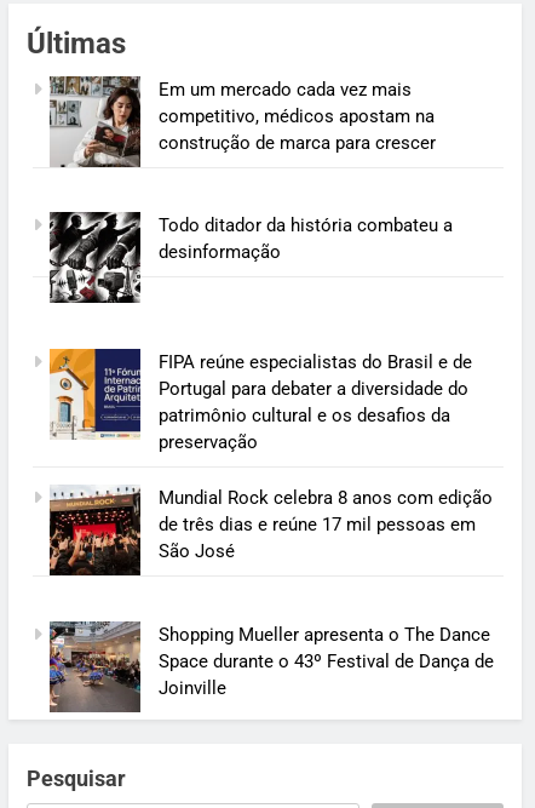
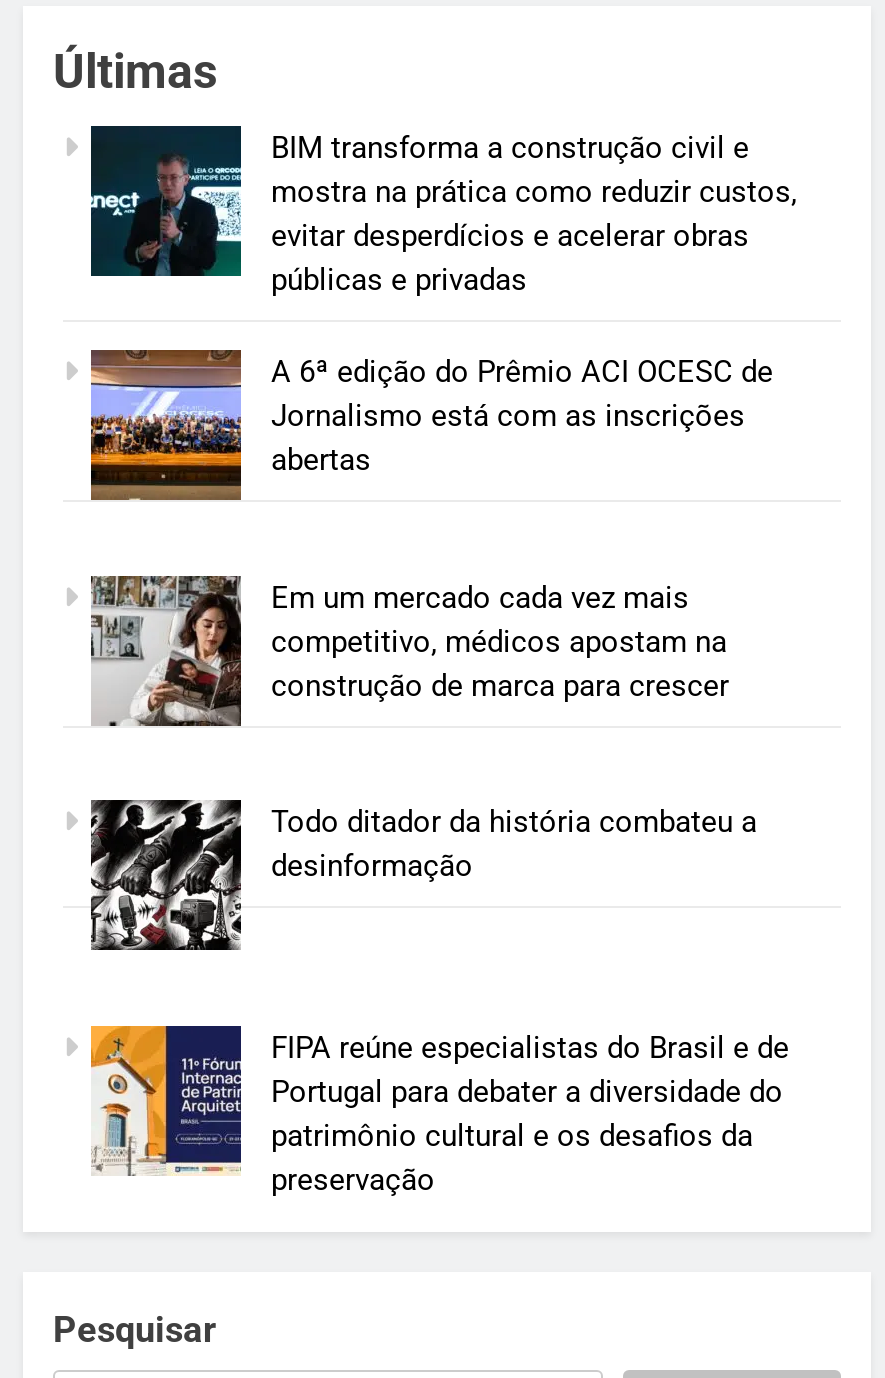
+ [image]
+ BIM transforma a construção civil e
+ mostra na prática como reduzir custos,
+ evitar desperdícios e acelerar obras
+ públicas e privadas
+ A 6ª edição do Prêmio ACI OCESC de
+ Jornalismo está com as inscrições
+ abertas

+ [image]

moved down: [image] | Em um mercado cada vez mais | competitivo, médicos apostam na | ... | patrimônio cultural e os desafios da | preservação

- [image]
- Mundial Rock celebra 8 anos com edição
- de três dias e reúne 17 mil pessoas em
- São José

- [image]
- Shopping Mueller apresenta o The Dance
- Space durante o 43º Festival de Dança de
- Joinville
